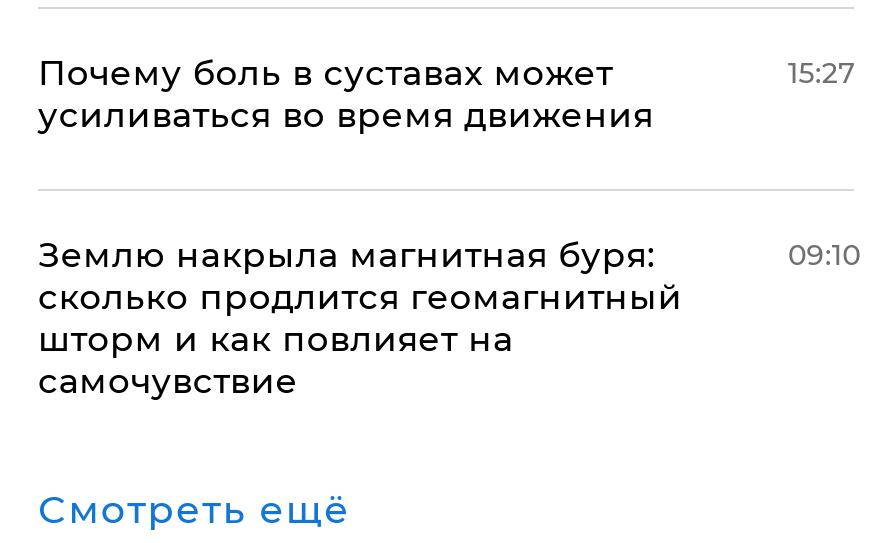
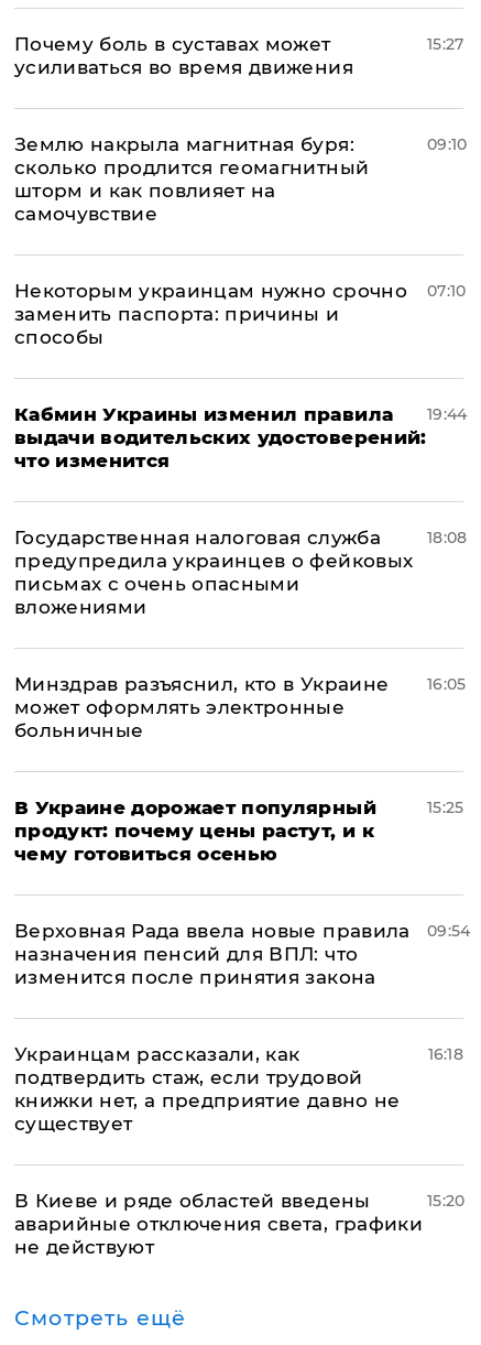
+ Некоторым украинцам нужно срочно
+ заменить паспорта: причины и
+ способы

+ Кабмин Украины изменил правила
+ выдачи водительских удостоверений:
+ что изменится

+ Государственная налоговая служба
+ предупредила украинцев о фейковых
+ письмах с очень опасными
+ вложениями

+ Минздрав разъяснил, кто в Украине
+ может оформлять электронные
+ больничные

+ В Украине дорожает популярный
+ продукт: почему цены растут, и к
+ чему готовиться осенью

+ Верховная Рада ввела новые правила
+ назначения пенсий для ВПЛ: что
+ изменится после принятия закона

+ Украинцам рассказали, как
+ подтвердить стаж, если трудовой
+ книжки нет, а предприятие давно не
+ существует

+ В Киеве и ряде областей введены
+ аварийные отключения света, графики
+ не действуют

+ 07:10

+ 19:44

+ 18:08

+ 16:05

+ 15:25

+ 09:54

+ 15:20

+ 16:18
